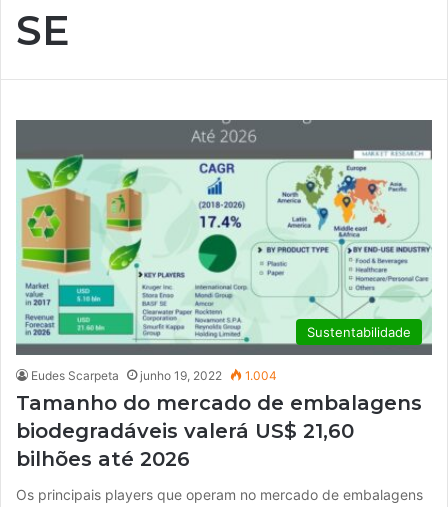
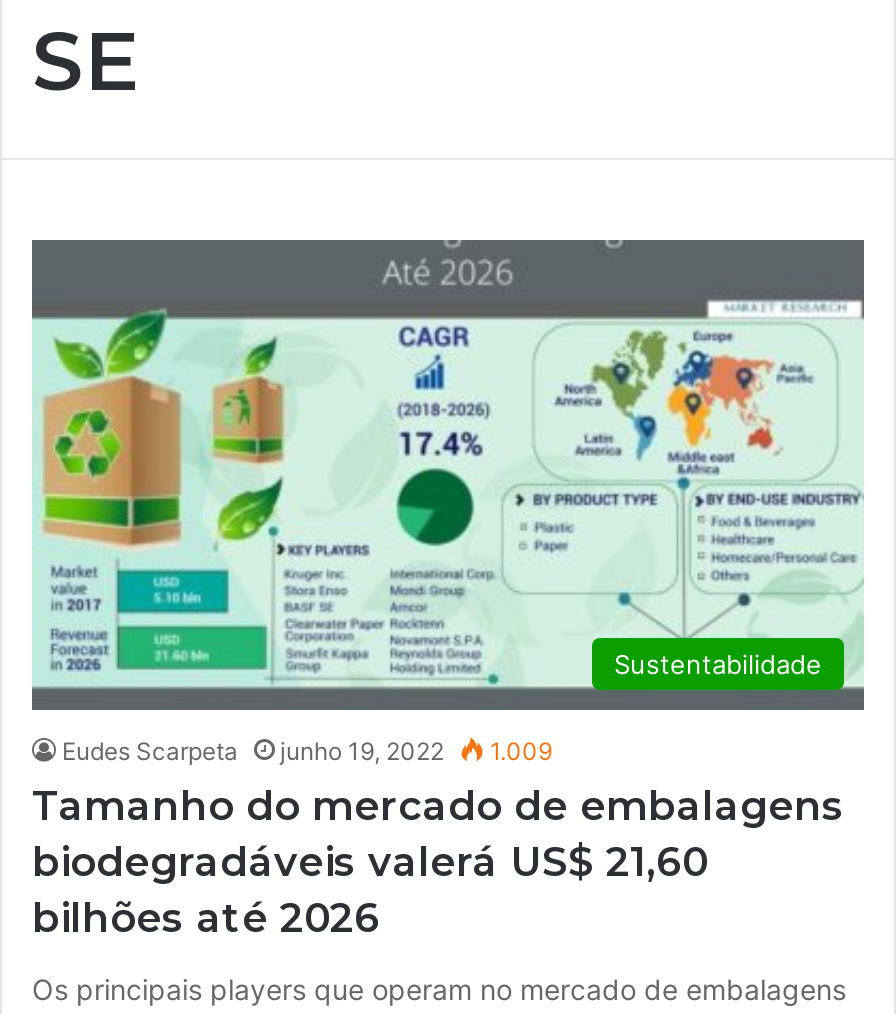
- Eudes Scarpeta junho 19, 2022 1.004
+ Eudes Scarpeta junho 19, 2022 1.009
